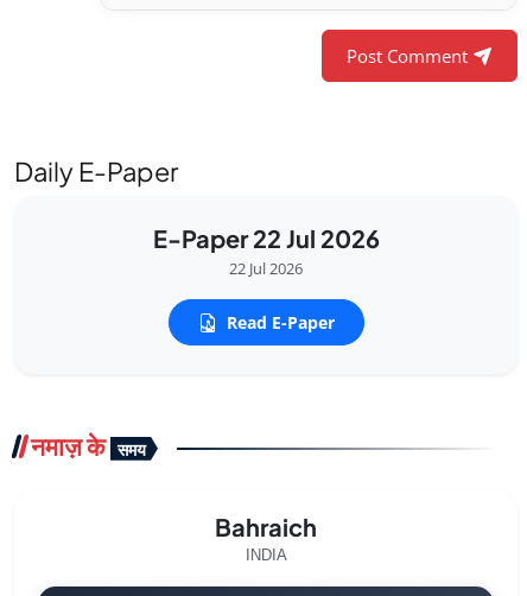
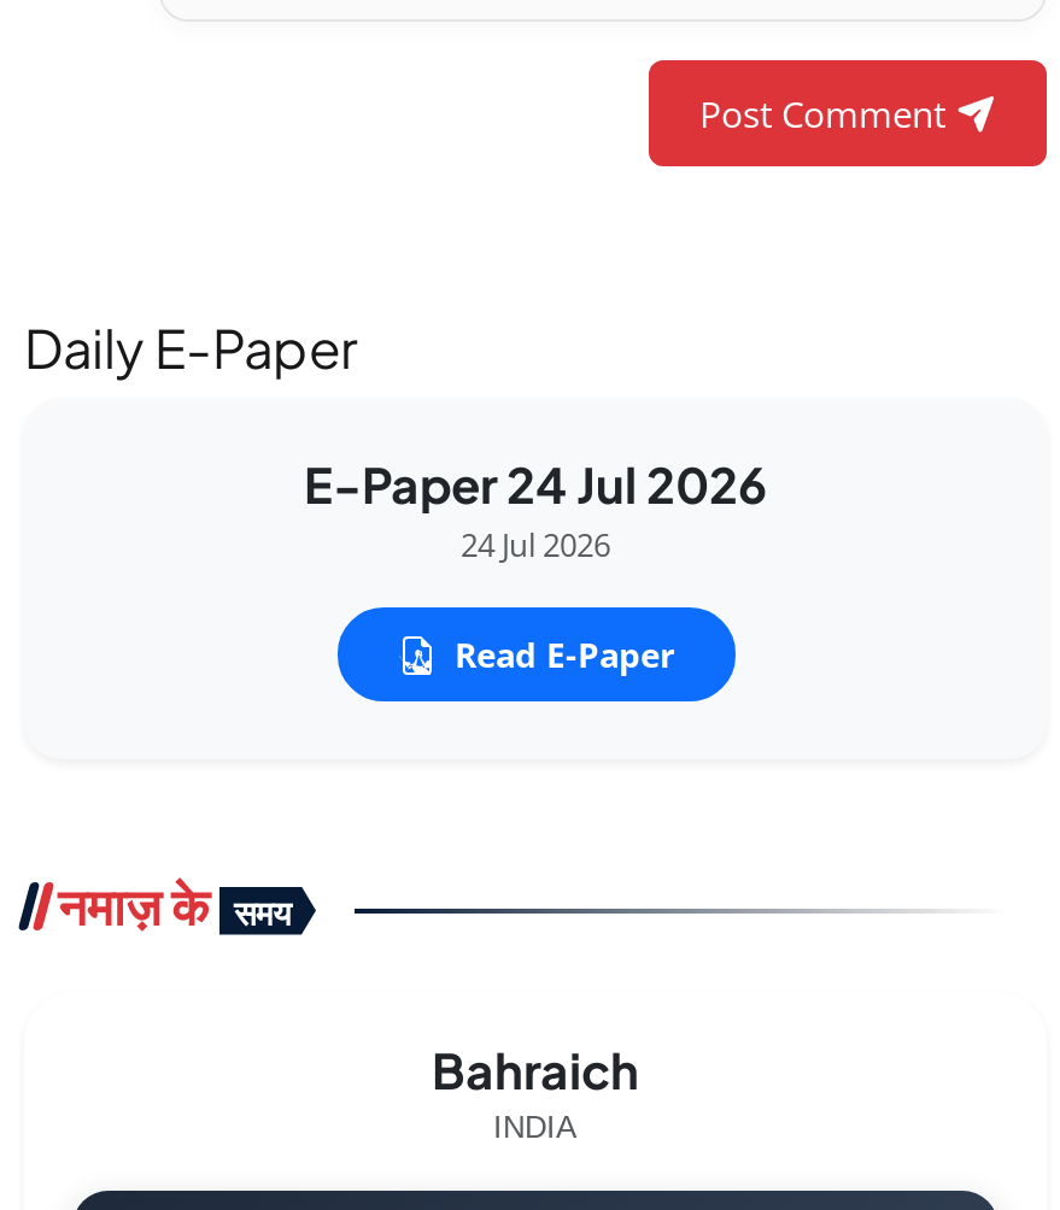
- E-Paper 22 Jul 2026
+ E-Paper 24 Jul 2026

- 22 Jul 2026
+ 24 Jul 2026
